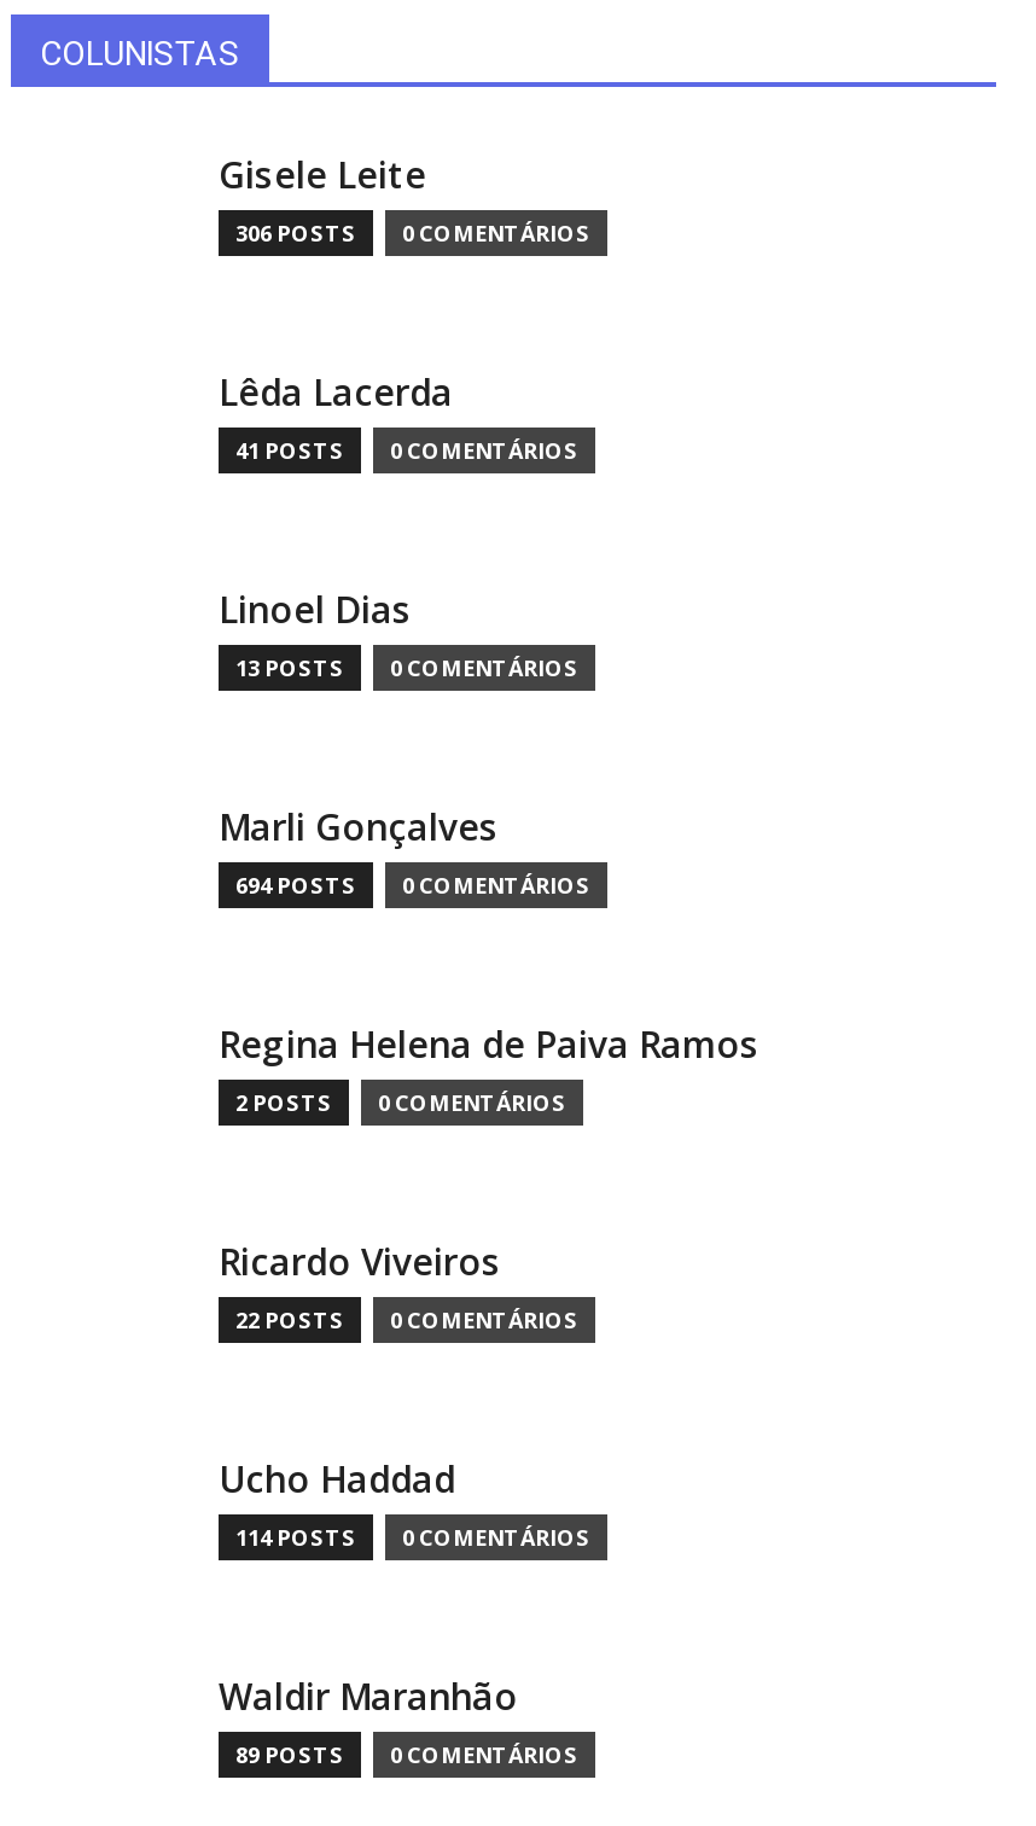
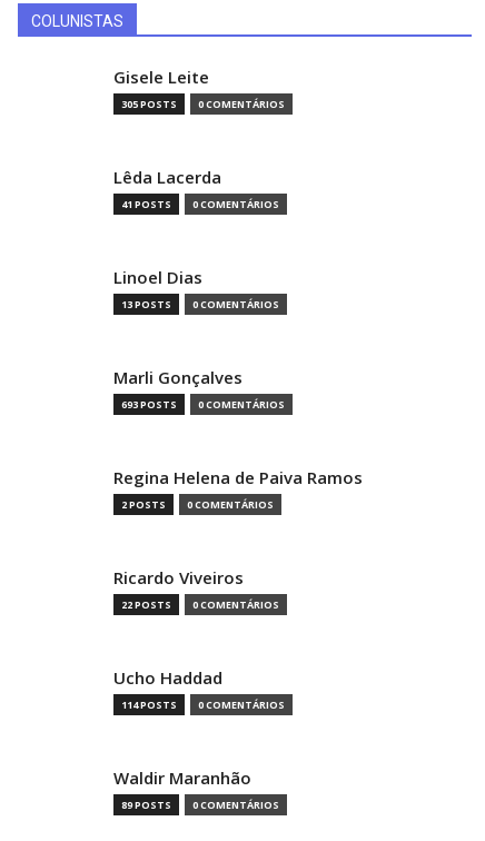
- 306 POSTS 0 COMENTÁRIOS
+ 305 POSTS 0 COMENTÁRIOS

- 694 POSTS 0 COMENTÁRIOS
+ 693 POSTS 0 COMENTÁRIOS
